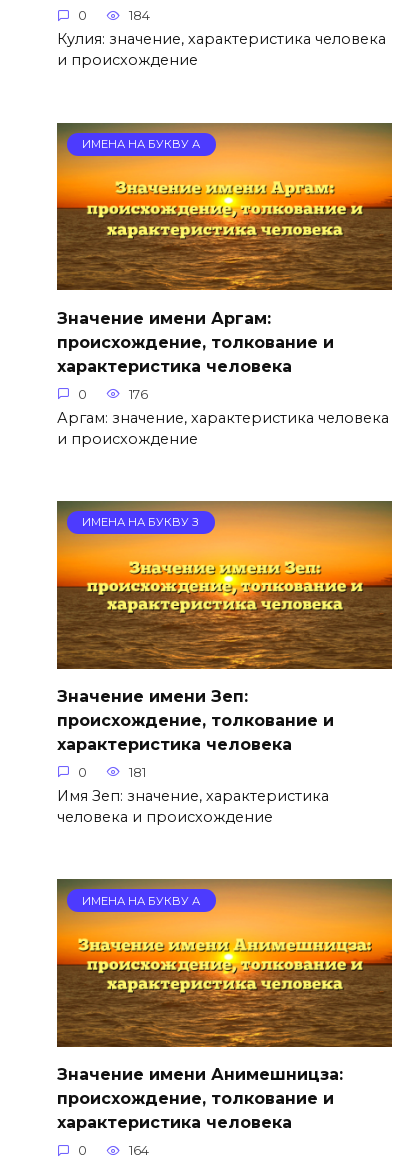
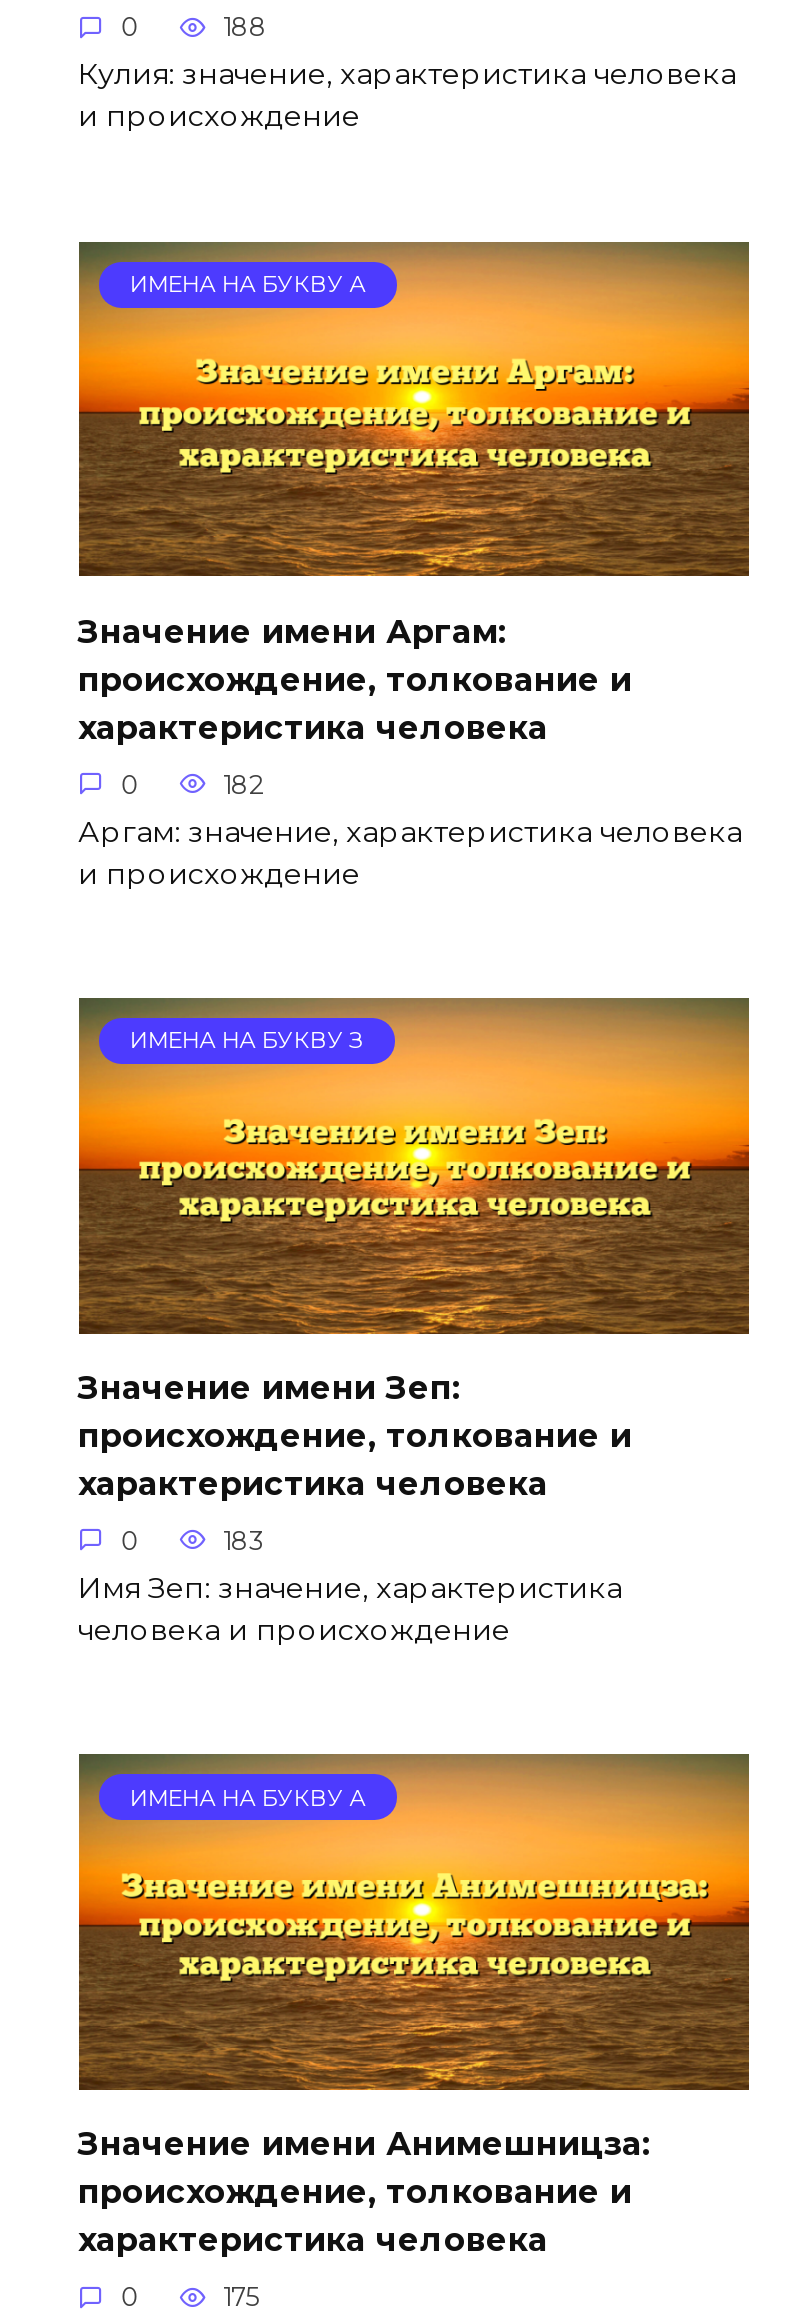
- 184
+ 188

- 176
+ 182

- 181
+ 183

- 164
+ 175
